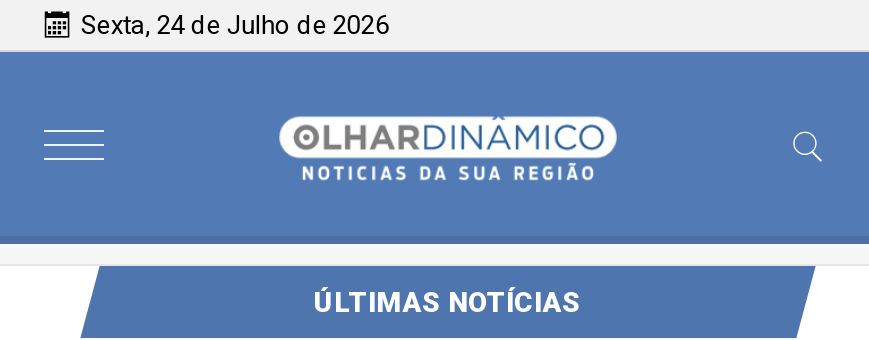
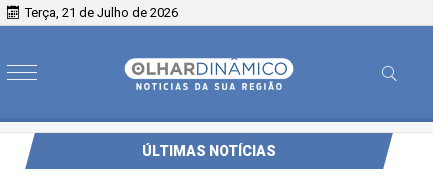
- Sexta, 24 de Julho de 2026
+ Terça, 21 de Julho de 2026
